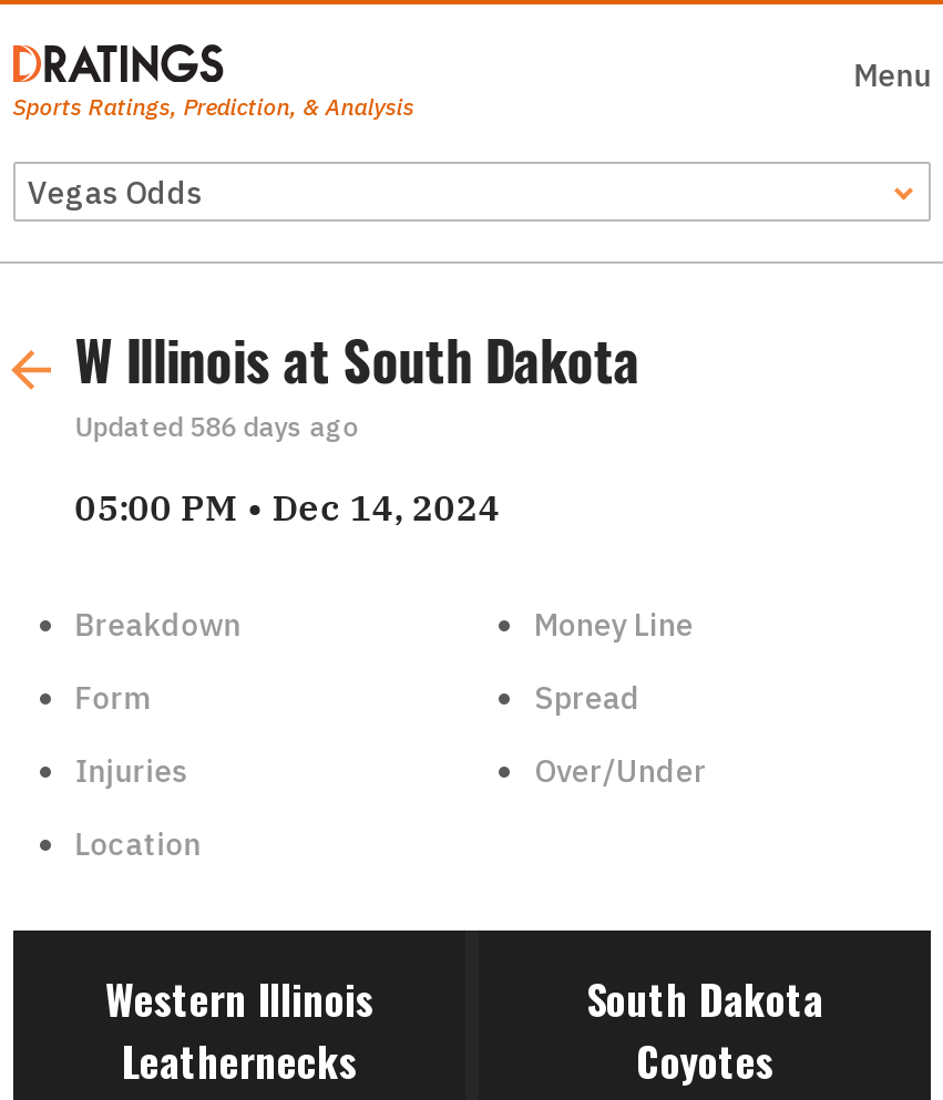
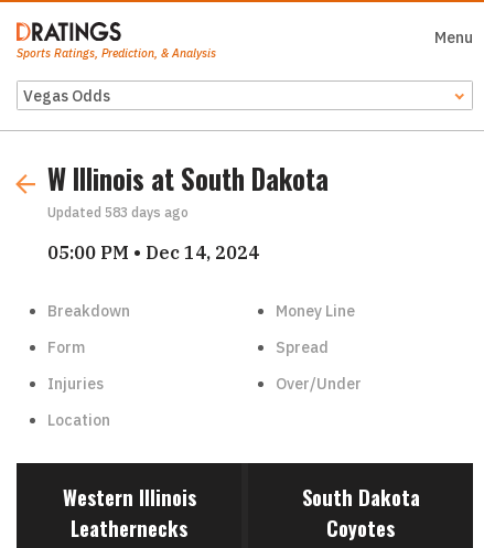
- Updated 586 days ago
+ Updated 583 days ago
